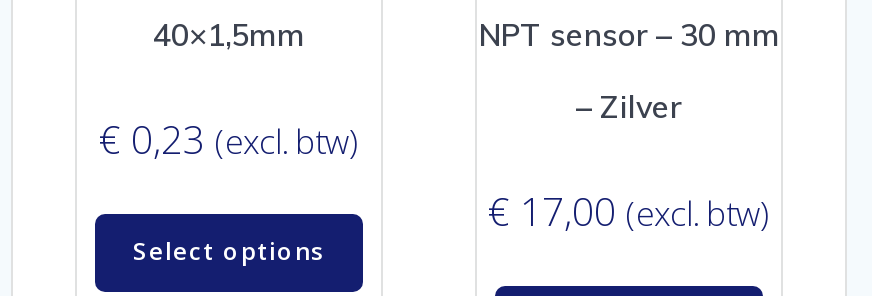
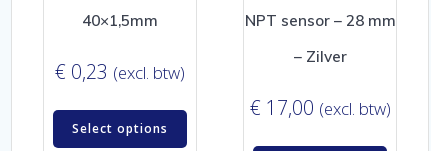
- NPT sensor – 30 mm
+ NPT sensor – 28 mm
